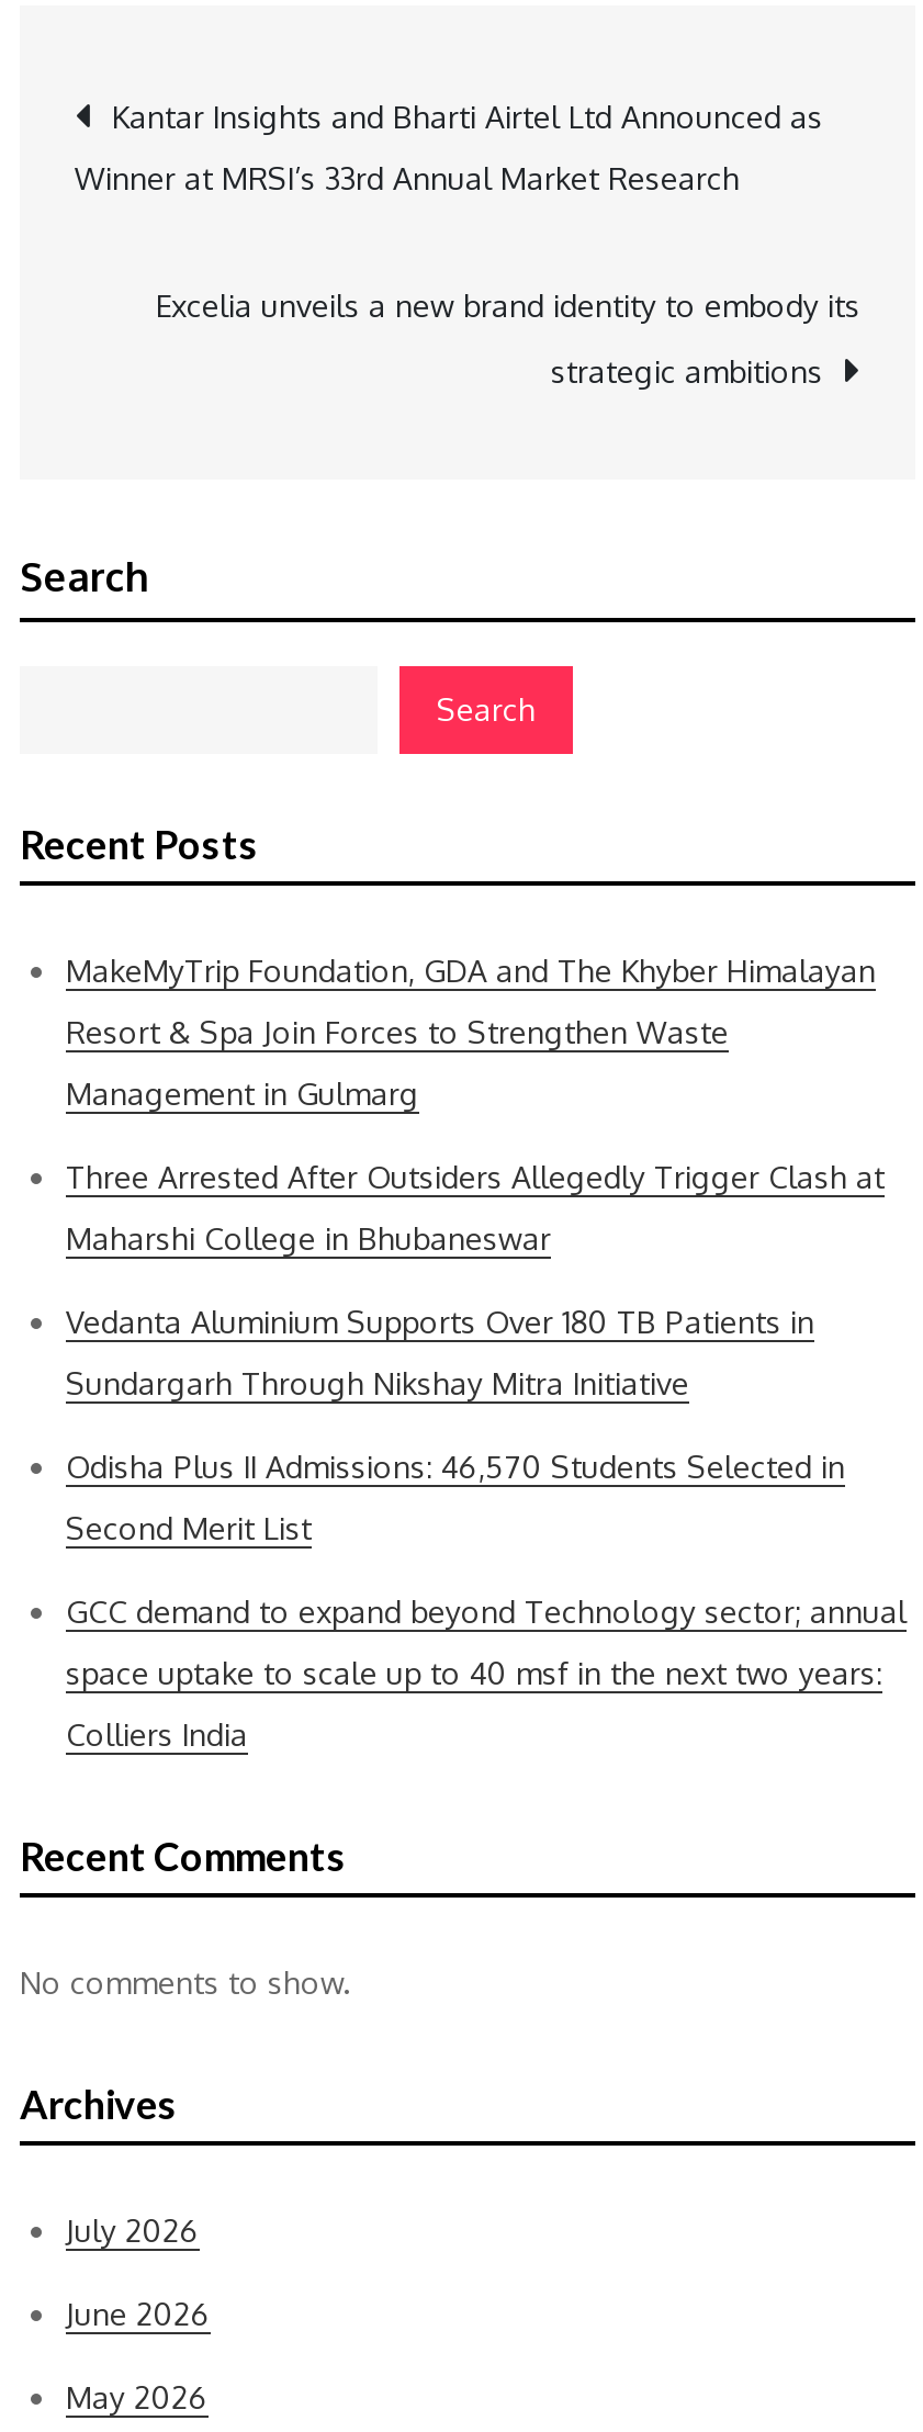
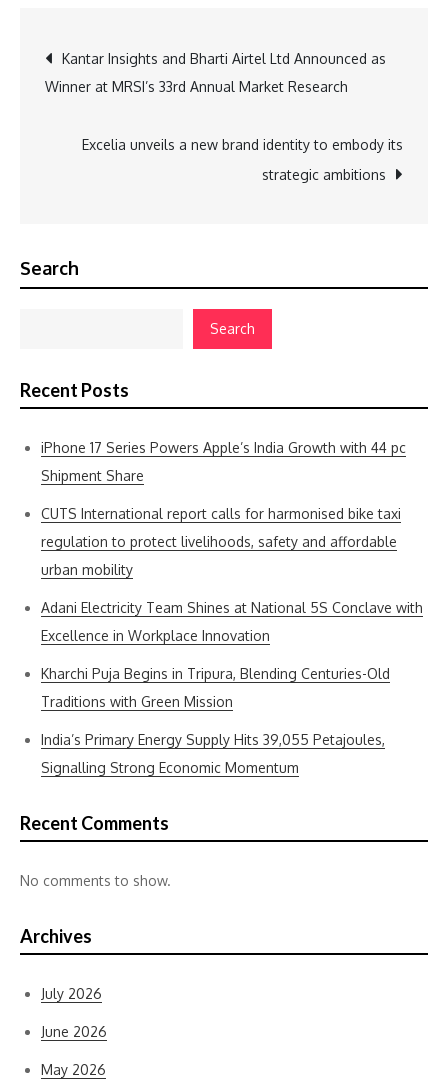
- MakeMyTrip Foundation, GDA and The Khyber Himalayan
- Resort & Spa Join Forces to Strengthen Waste
- Management in Gulmarg
- Three Arrested After Outsiders Allegedly Trigger Clash at
- Maharshi College in Bhubaneswar
- Vedanta Aluminium Supports Over 180 TB Patients in
- Sundargarh Through Nikshay Mitra Initiative
- Odisha Plus II Admissions: 46,570 Students Selected in
- Second Merit List
- GCC demand to expand beyond Technology sector; annual
- space uptake to scale up to 40 msf in the next two years:
- Colliers India
+ iPhone 17 Series Powers Apple’s India Growth with 44 pc
+ Shipment Share
+ CUTS International report calls for harmonised bike taxi
+ regulation to protect livelihoods, safety and affordable
+ urban mobility
+ Adani Electricity Team Shines at National 5S Conclave with
+ Excellence in Workplace Innovation
+ Kharchi Puja Begins in Tripura, Blending Centuries-Old
+ Traditions with Green Mission
+ India’s Primary Energy Supply Hits 39,055 Petajoules,
+ Signalling Strong Economic Momentum
